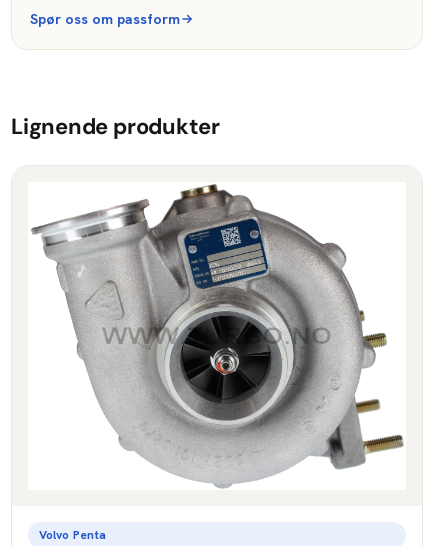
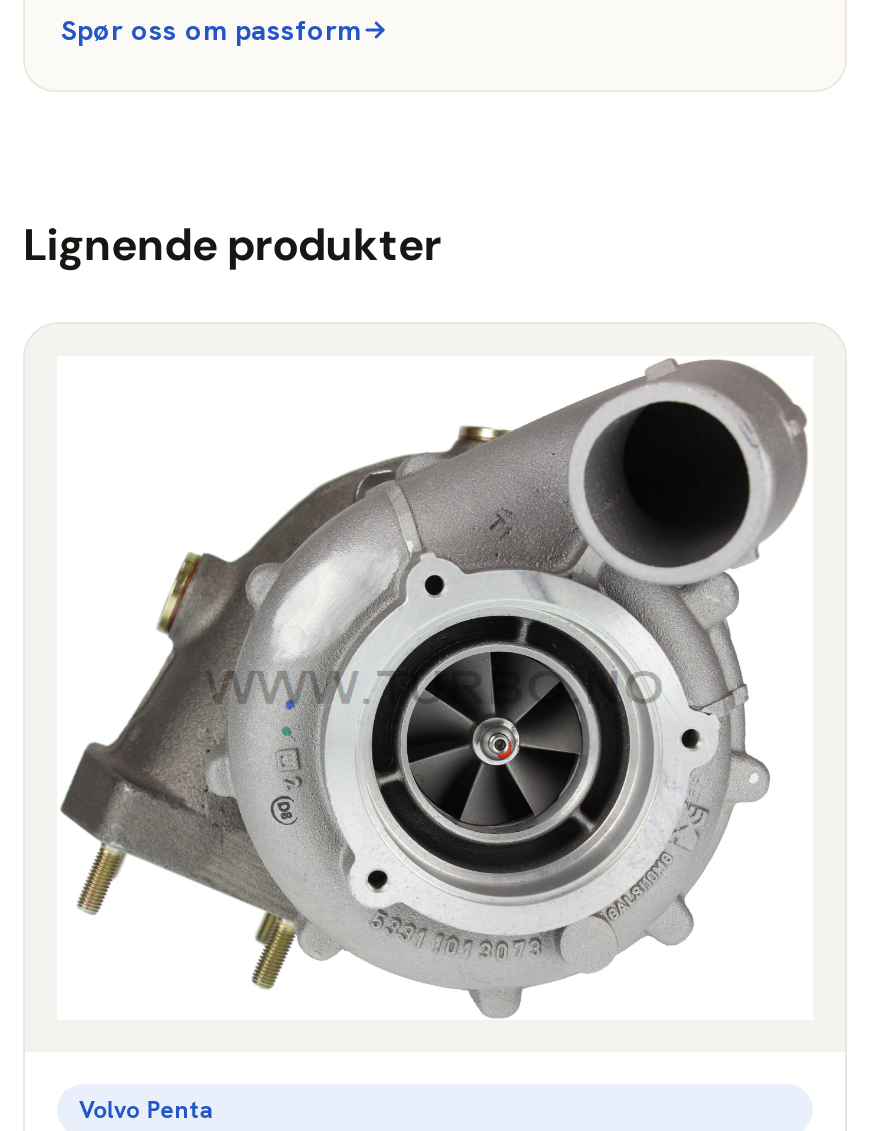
- [image]
+ [image]
